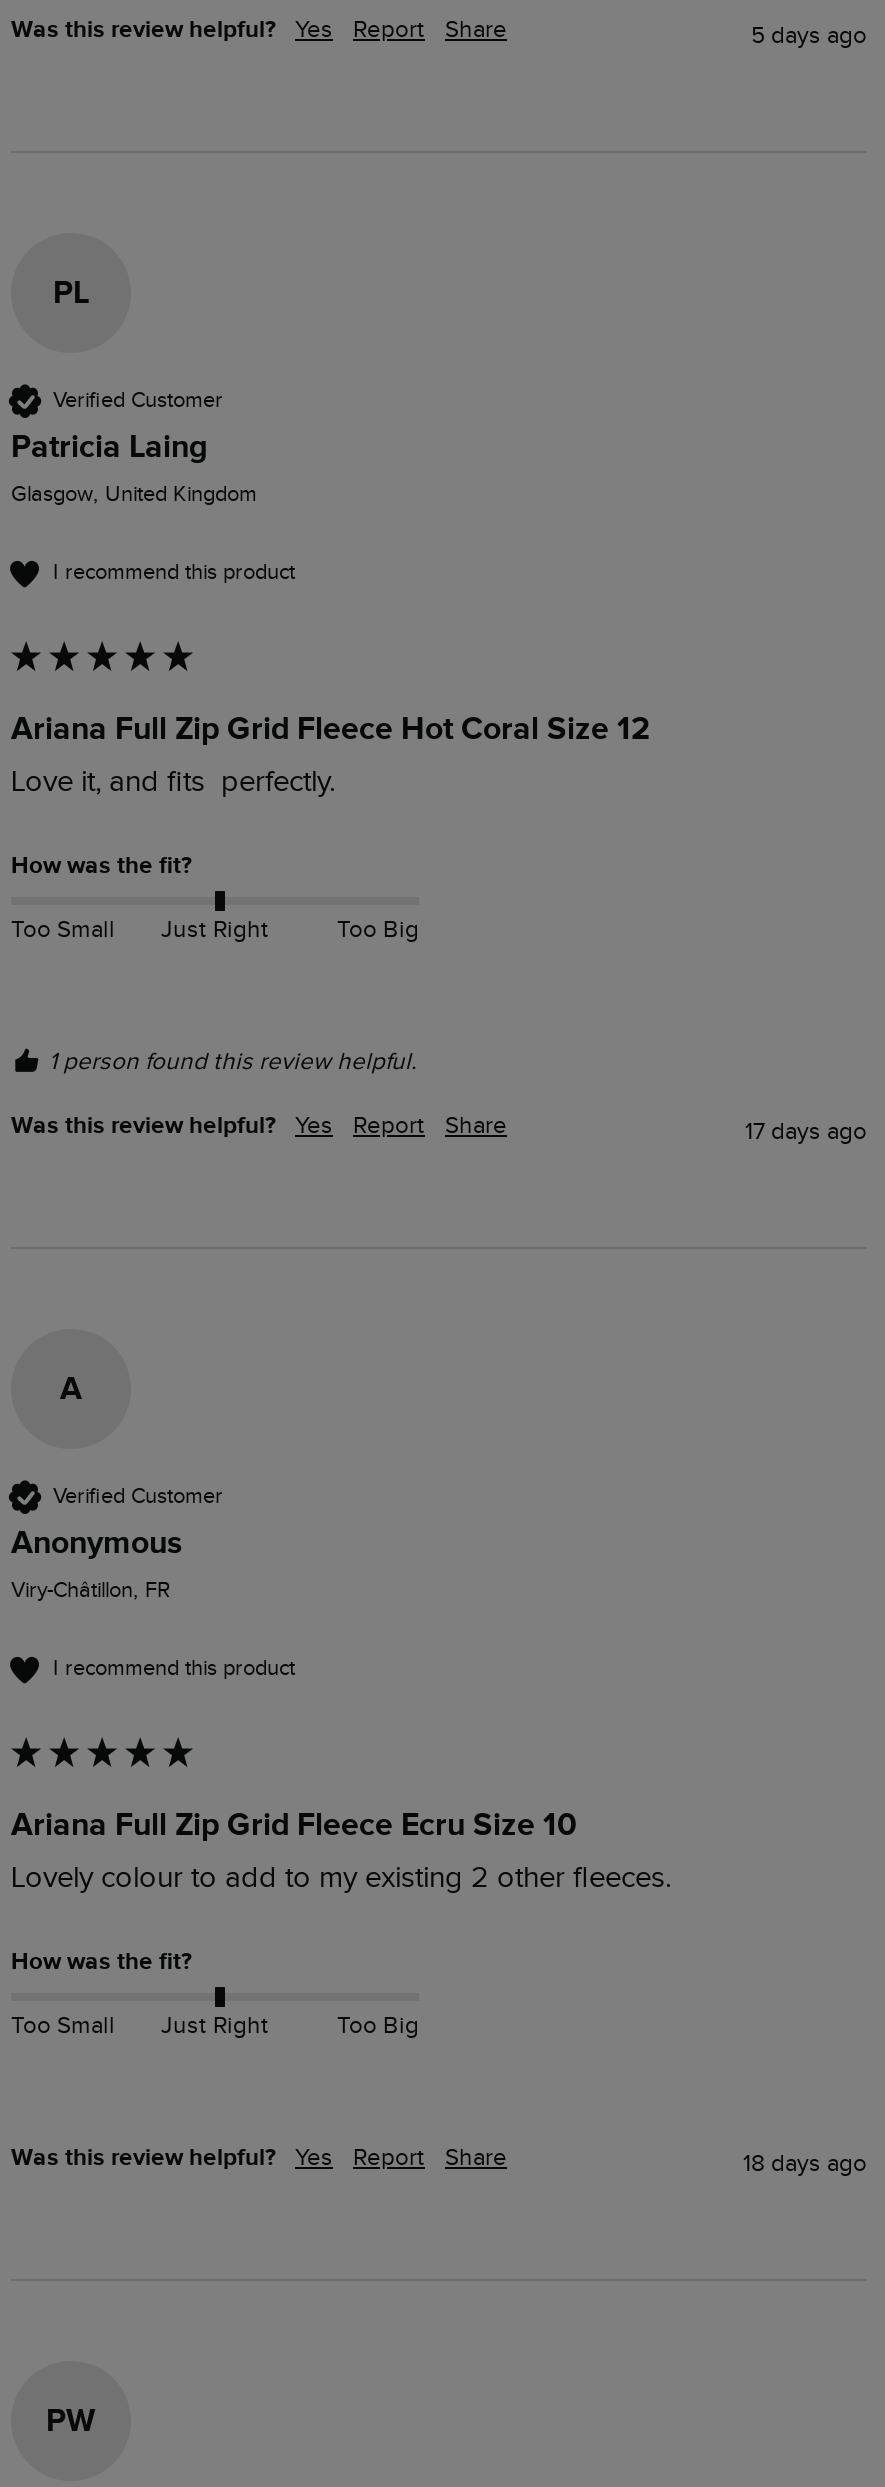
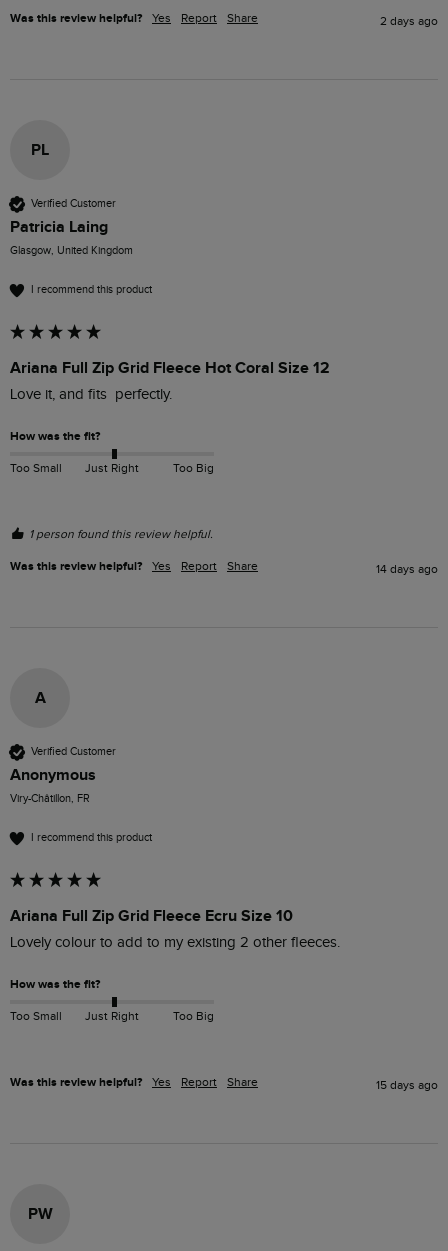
- 5 days ago
+ 2 days ago

- 17 days ago
+ 14 days ago

- 18 days ago
+ 15 days ago
